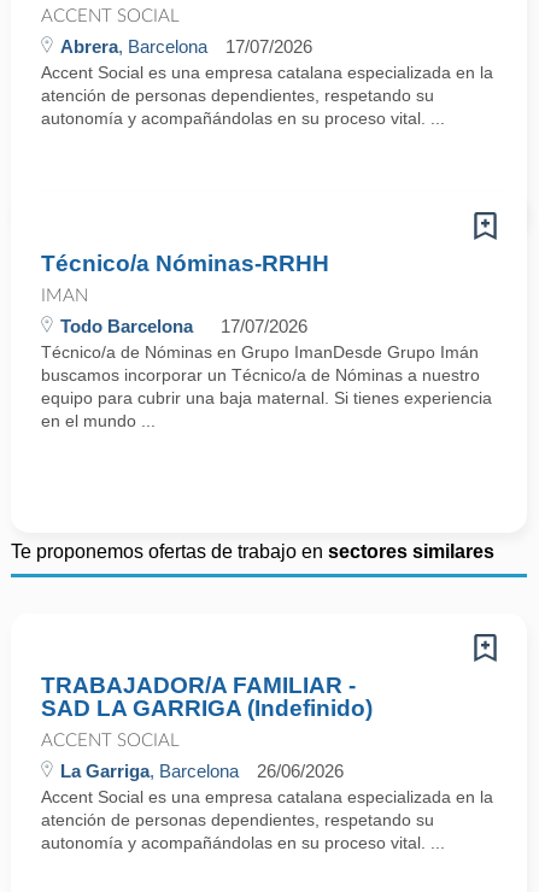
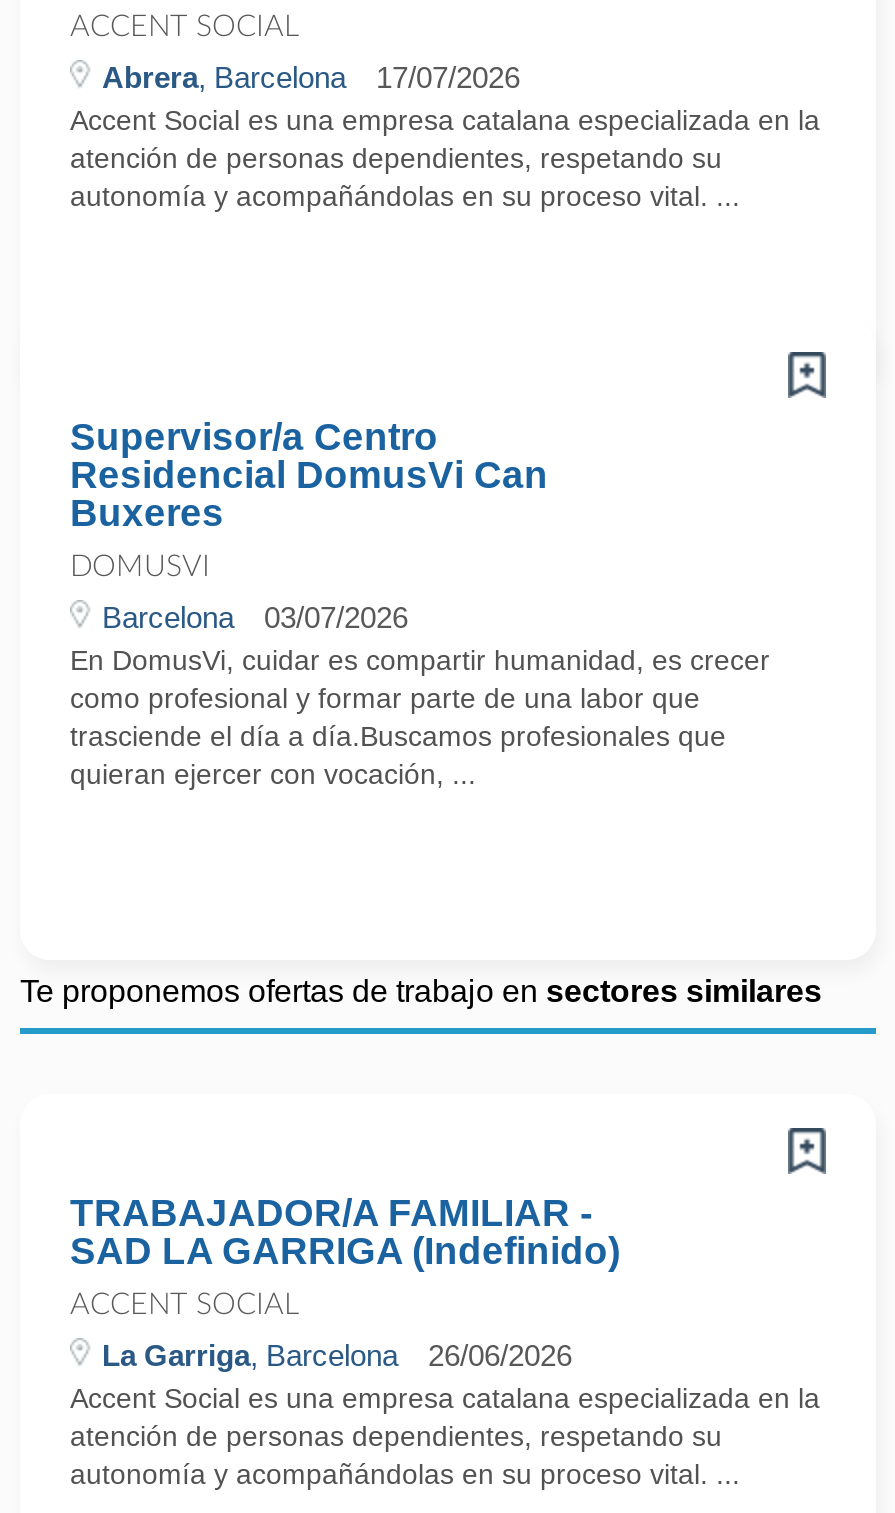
- Técnico/a Nóminas-RRHH
- IMAN
+ Supervisor/a Centro
+ Residencial DomusVi Can
+ Buxeres
+ DOMUSVI

- Todo Barcelona
- 17/07/2026
- Técnico/a de Nóminas en Grupo ImanDesde Grupo Imán
- buscamos incorporar un Técnico/a de Nóminas a nuestro
- equipo para cubrir una baja maternal. Si tienes experiencia
- en el mundo ...
+ Barcelona
+ 03/07/2026
+ En DomusVi, cuidar es compartir humanidad, es crecer
+ como profesional y formar parte de una labor que
+ trasciende el día a día.Buscamos profesionales que
+ quieran ejercer con vocación, ...
